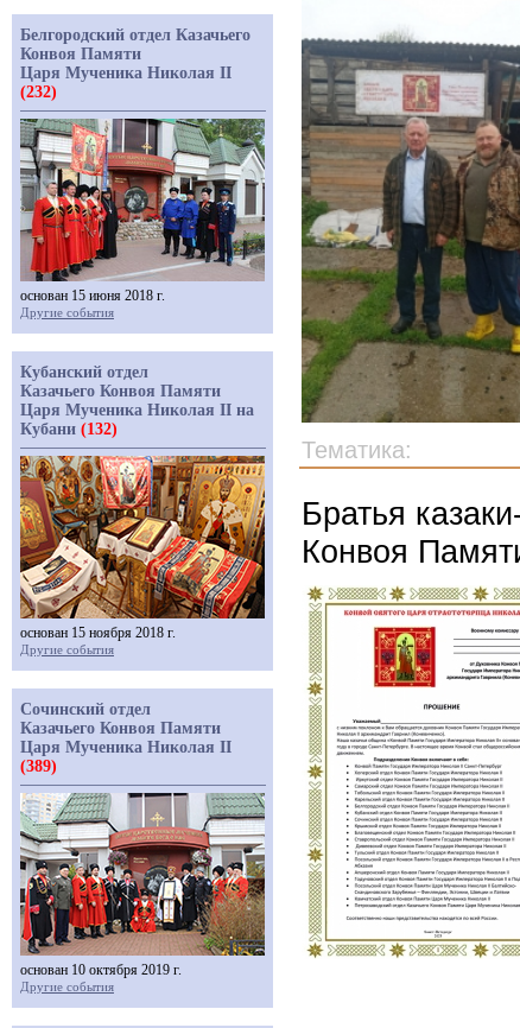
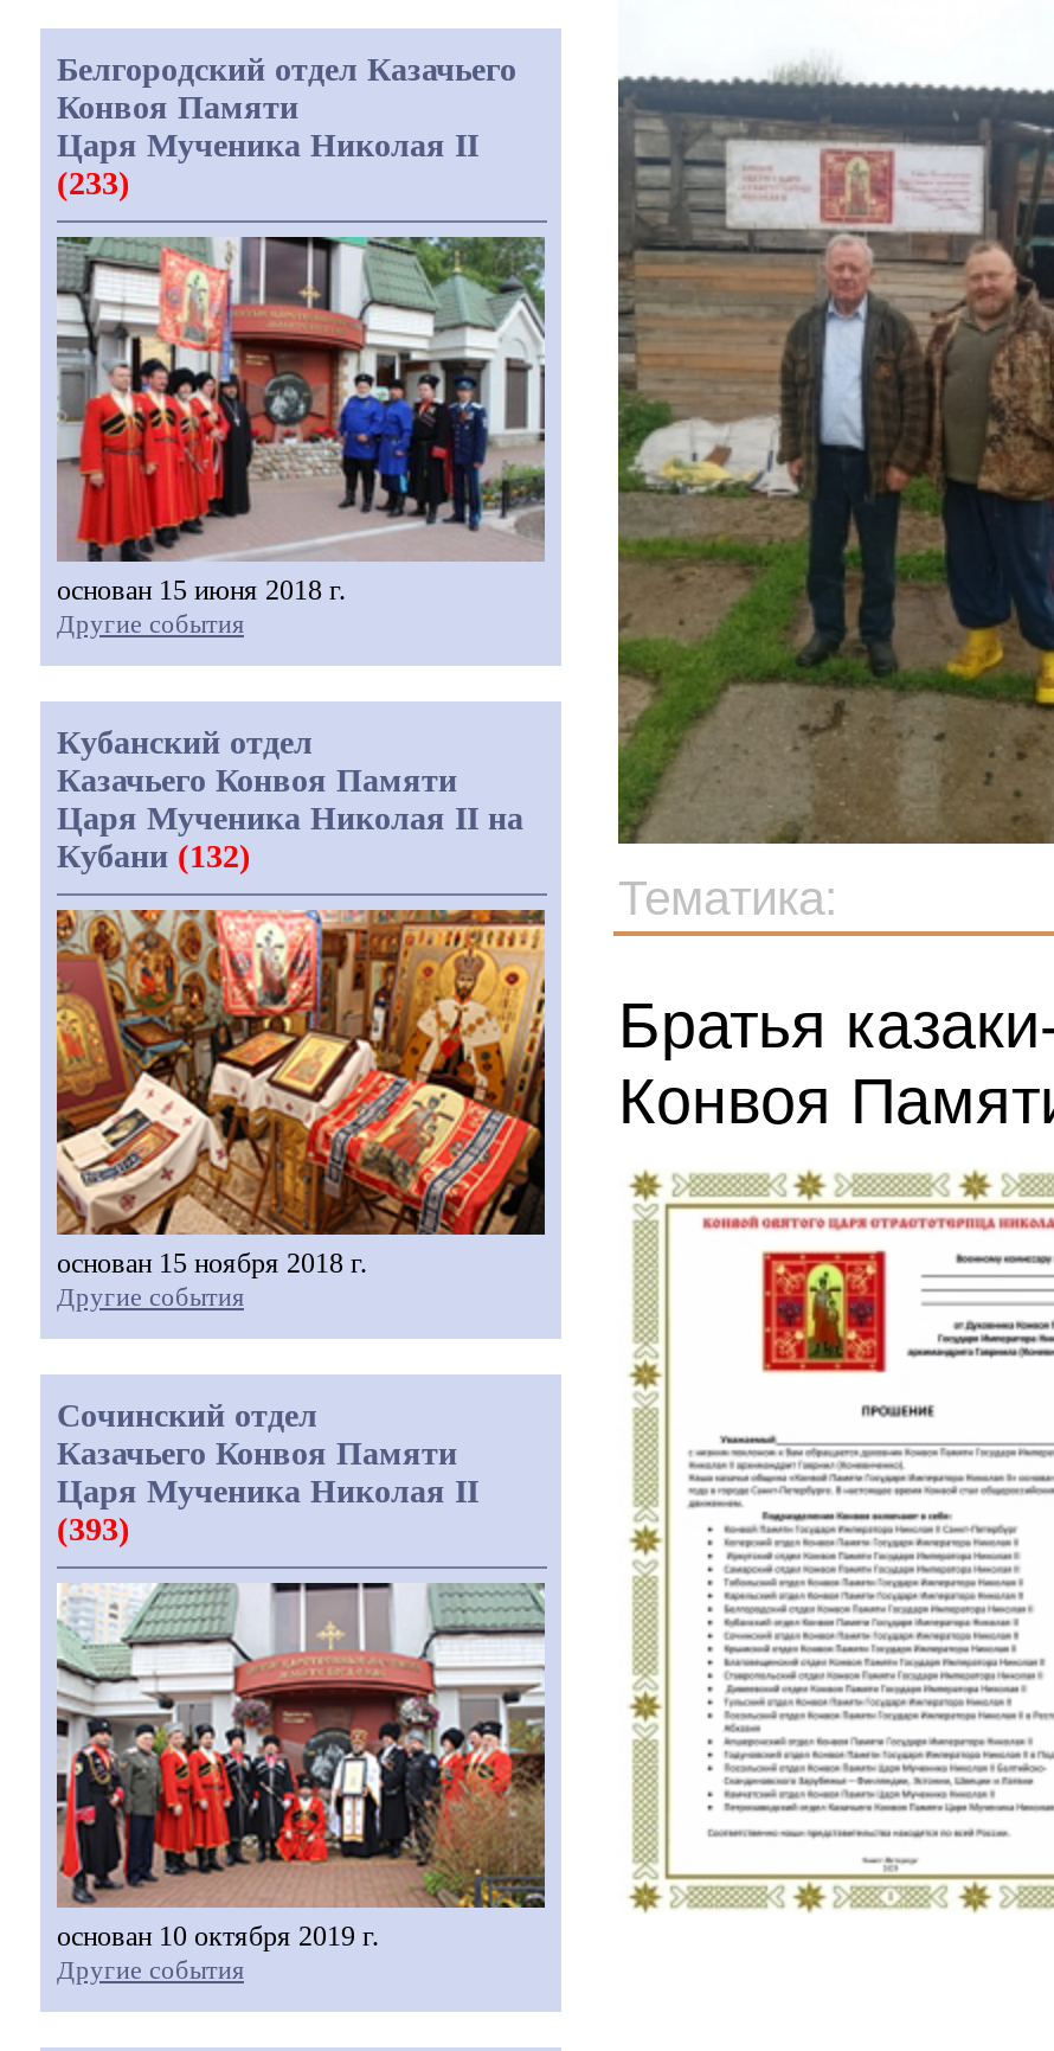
- (232)
+ (233)

- (389)
+ (393)
